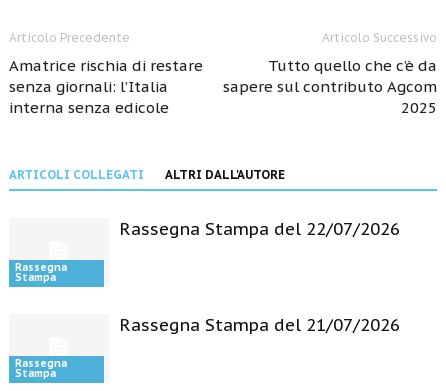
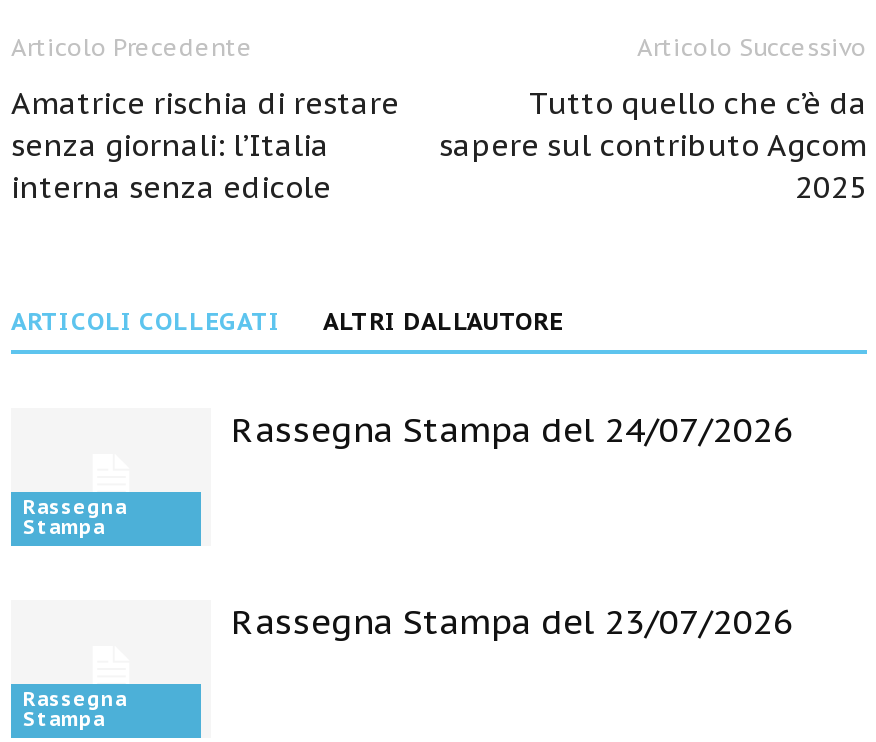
- Rassegna Stampa del 22/07/2026
+ Rassegna Stampa del 24/07/2026

- Rassegna Stampa del 21/07/2026
+ Rassegna Stampa del 23/07/2026
